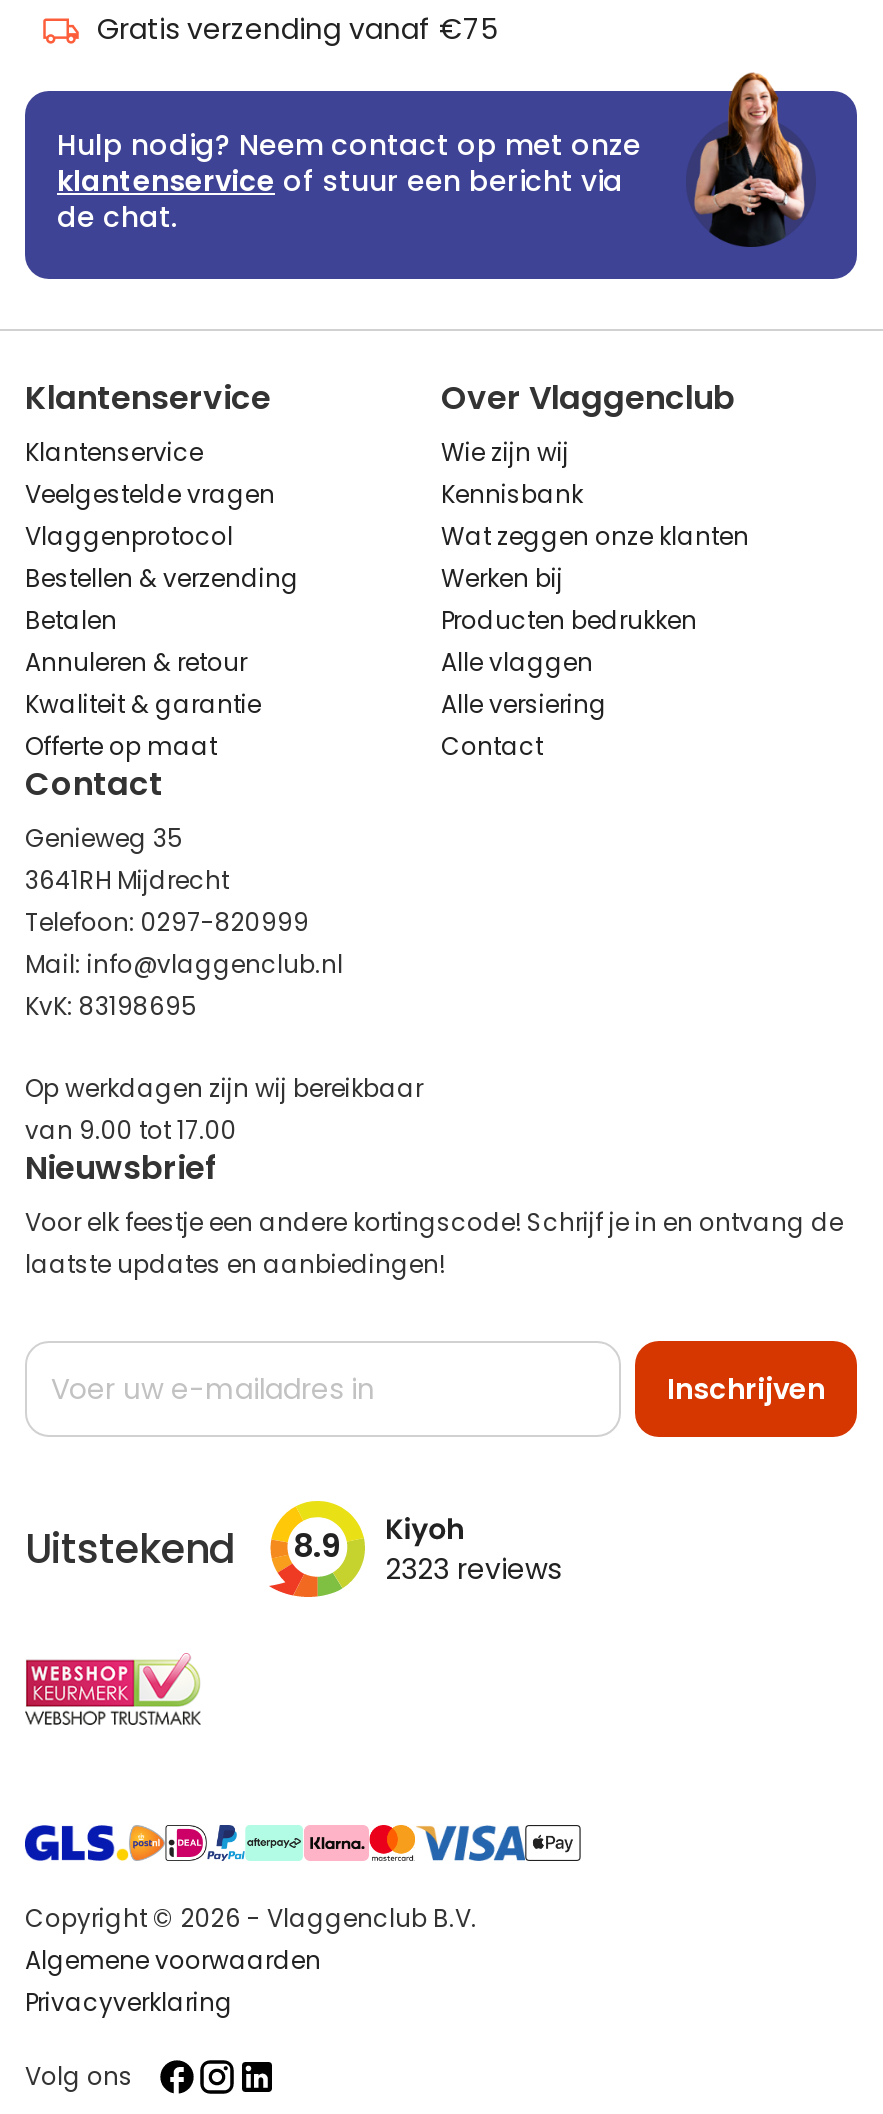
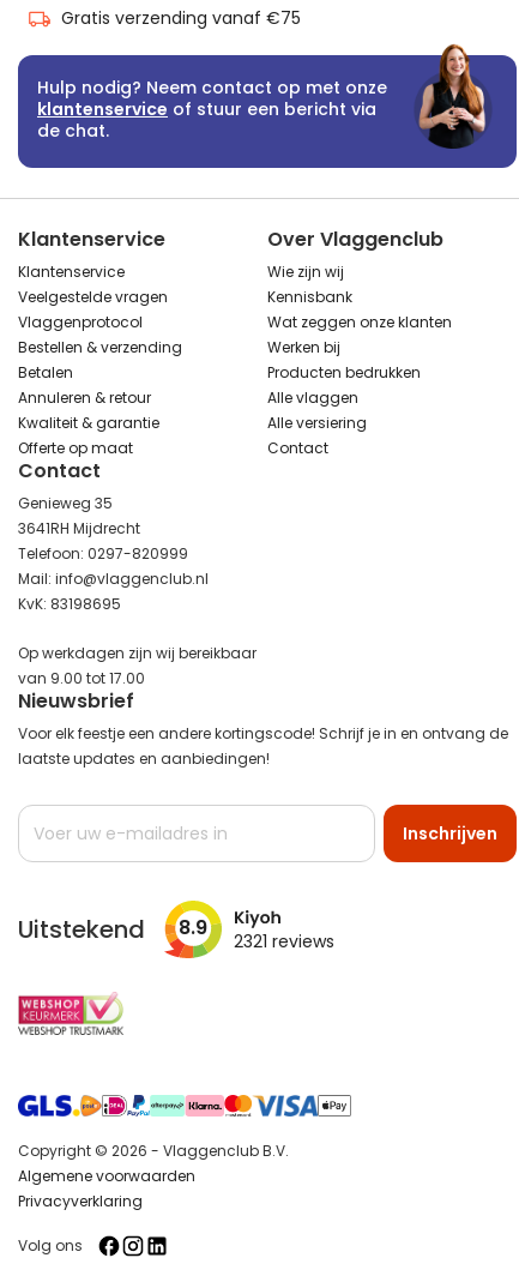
- Uitstekend 8.9 2323 reviews
+ Uitstekend 8.9 2321 reviews
